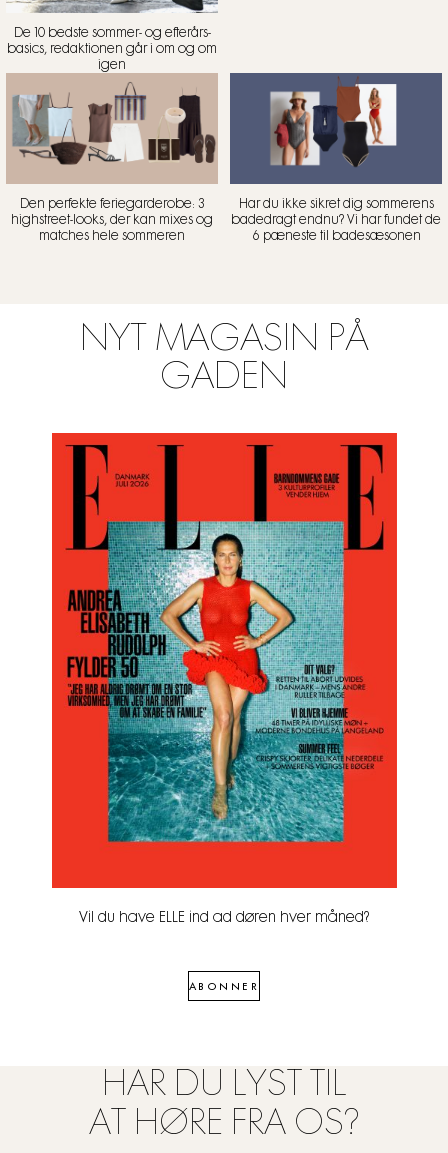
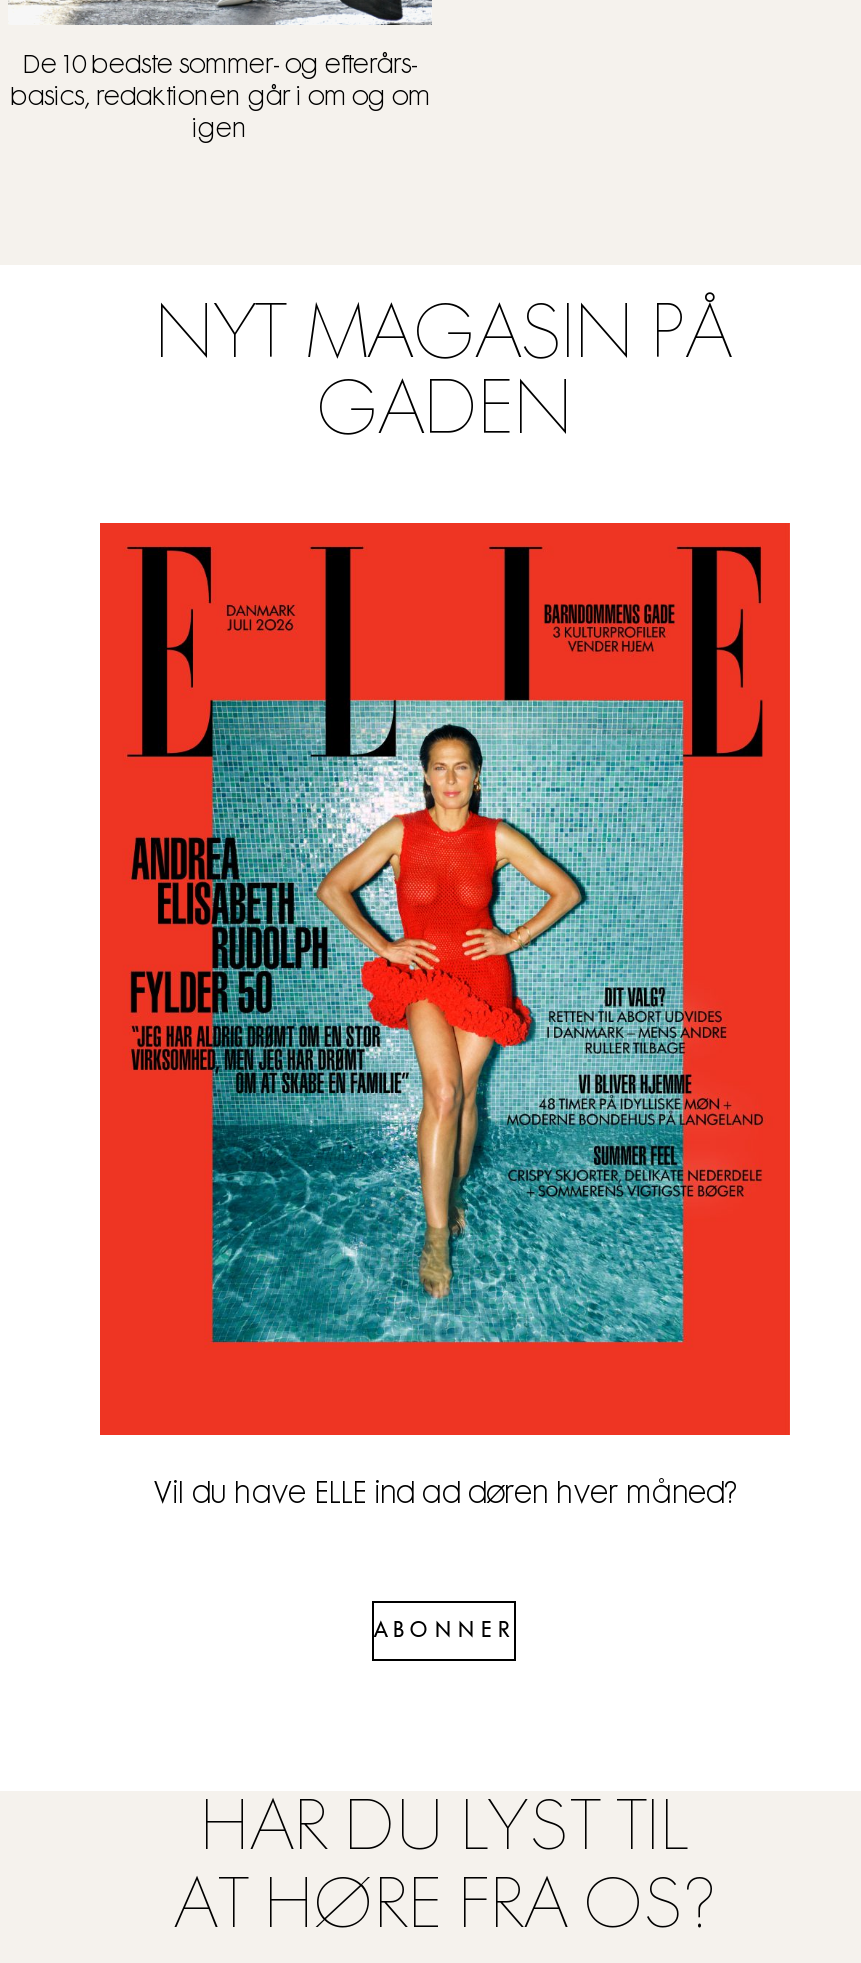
- [image]
- Den perfekte feriegarderobe: 3
- highstreet-looks, der kan mixes og
- matches hele sommeren

- [image]
- Har du ikke sikret dig sommerens
- badedragt endnu? Vi har fundet de
- 6 pæneste til badesæsonen
